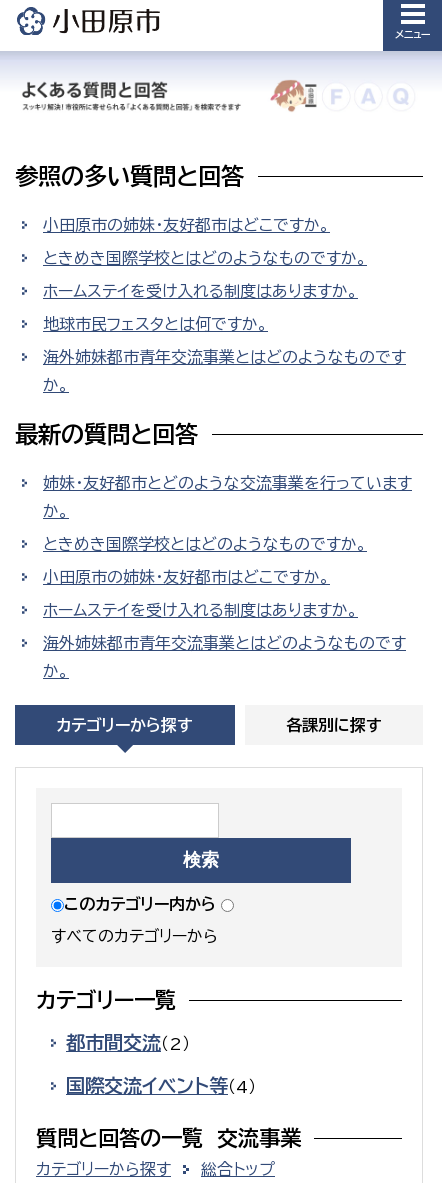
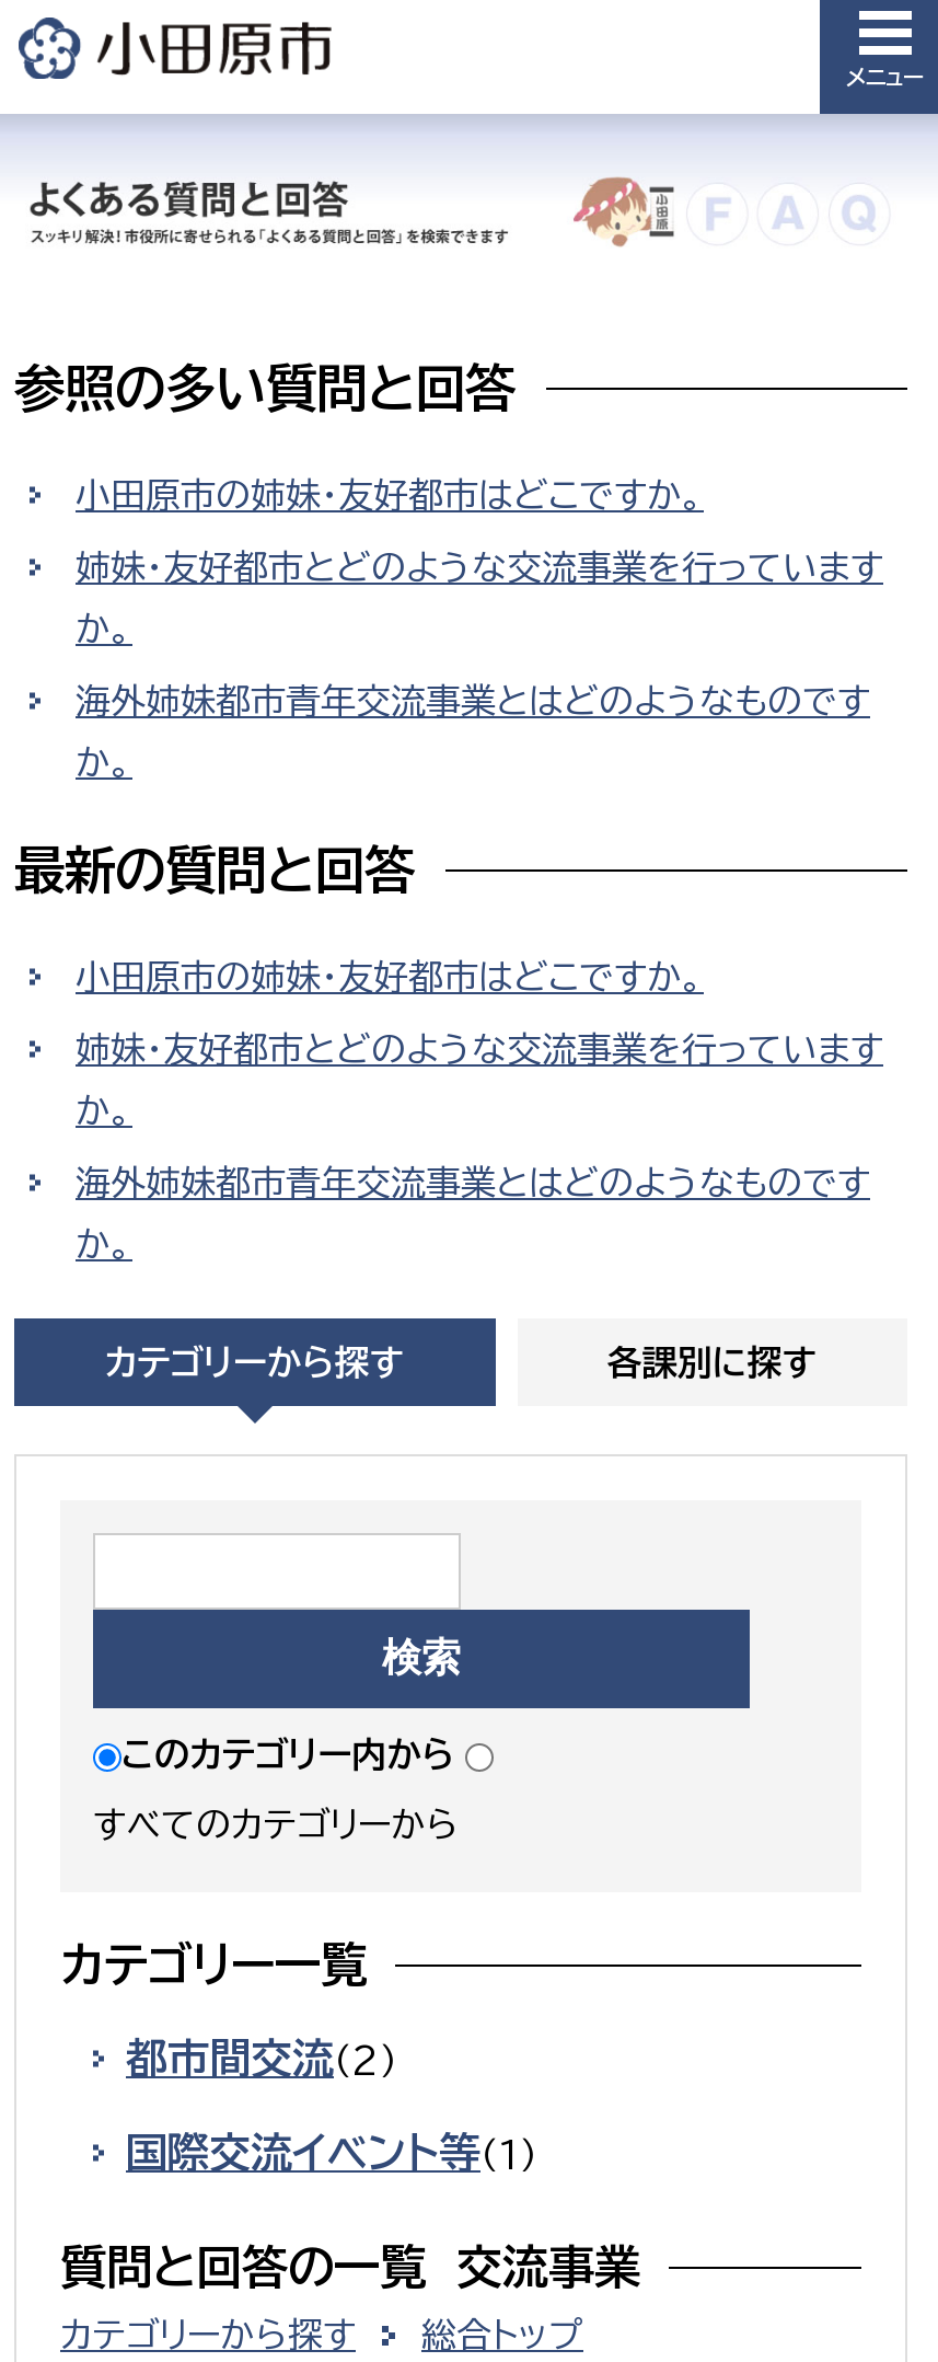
- ときめき国際学校とはどのようなものですか。
- ホームステイを受け入れる制度はありますか。
- 地球市民フェスタとは何ですか。
+ 姉妹・友好都市とどのような交流事業を行っています
+ か。

+ 小田原市の姉妹・友好都市はどこですか。

- ときめき国際学校とはどのようなものですか。
- 小田原市の姉妹・友好都市はどこですか。
- ホームステイを受け入れる制度はありますか。

- 国際交流イベント等（4）
+ 国際交流イベント等（1）
